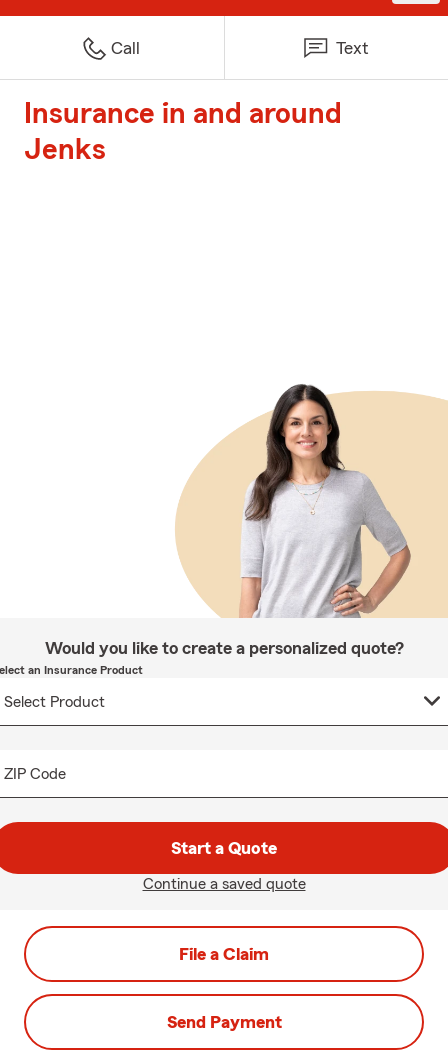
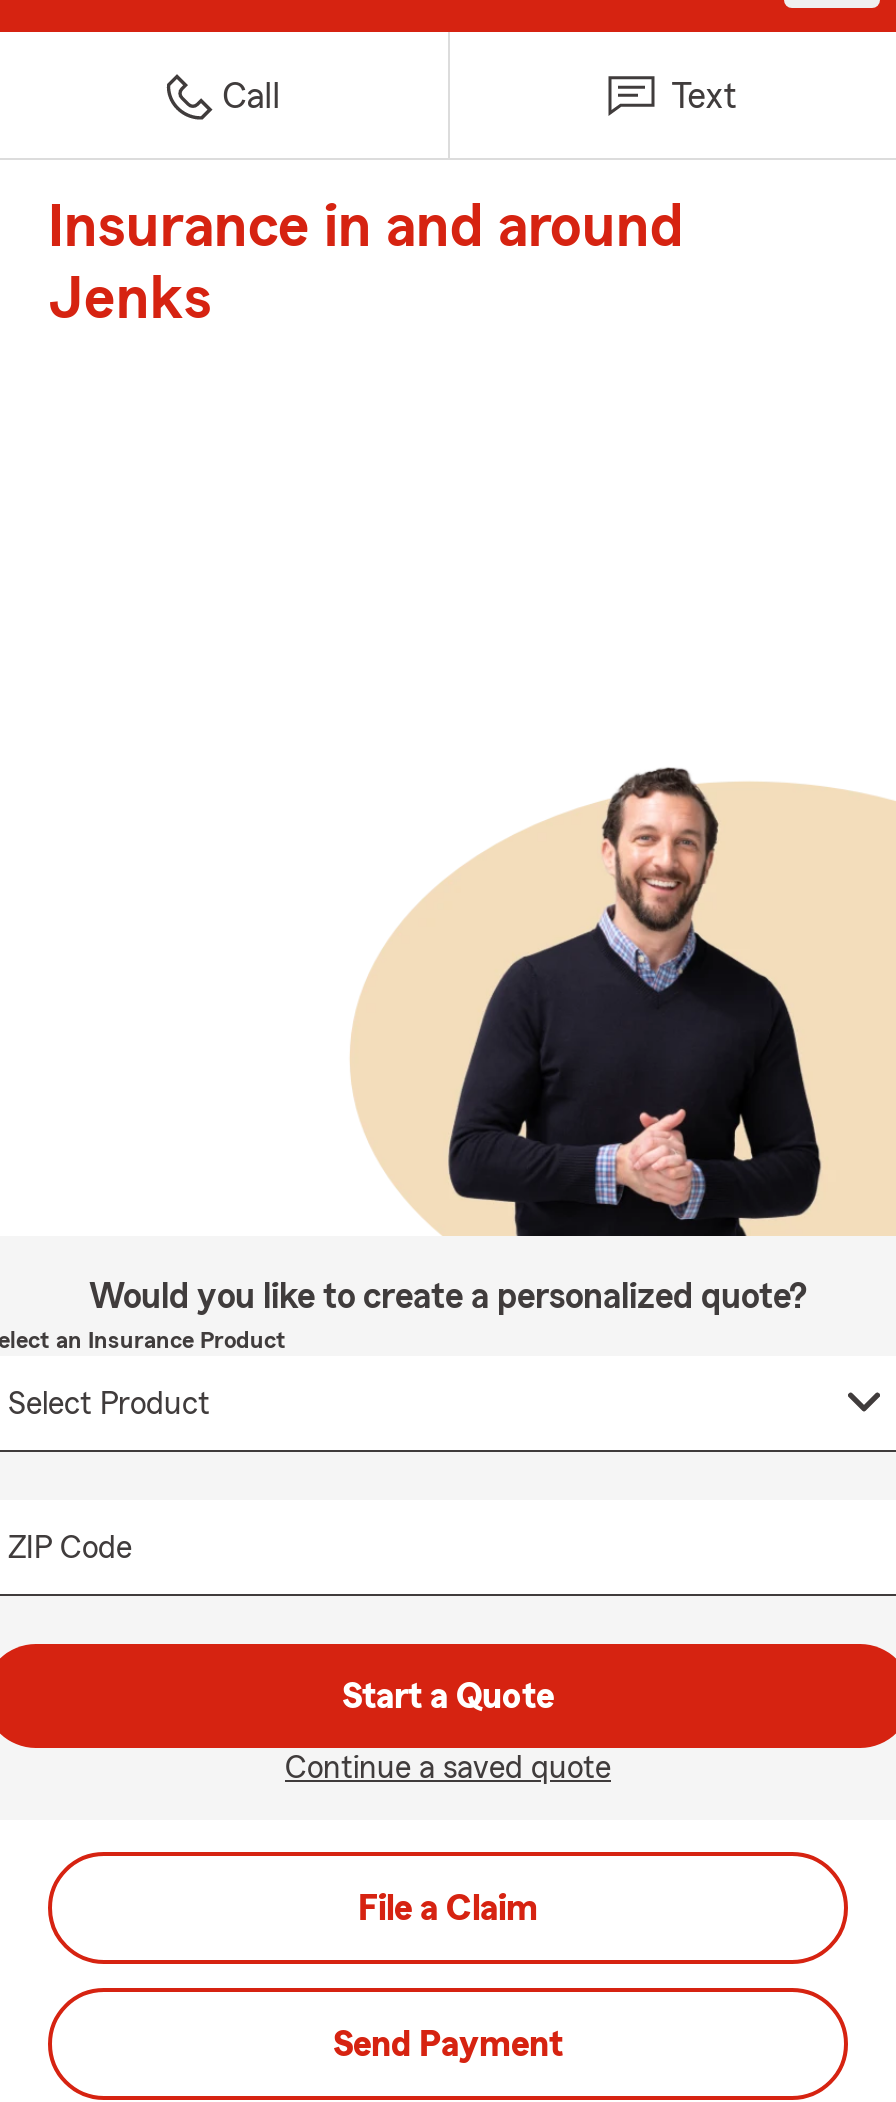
- [image]
+ [image]
